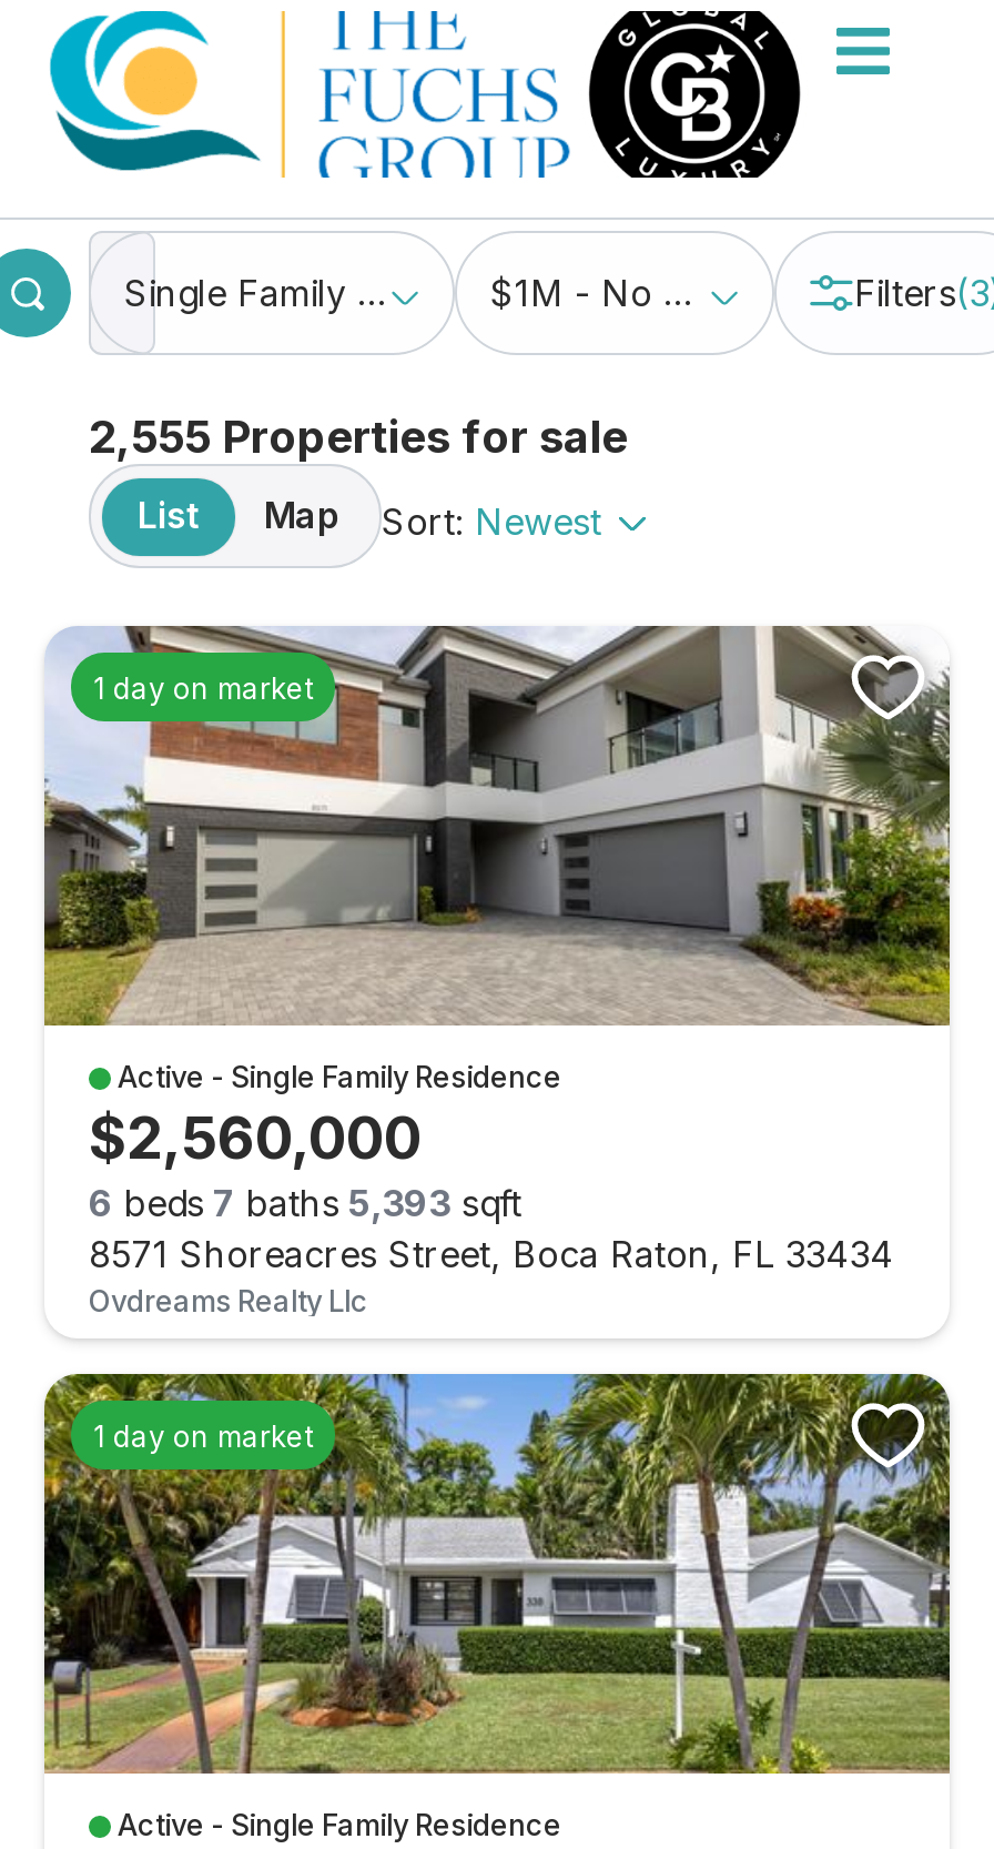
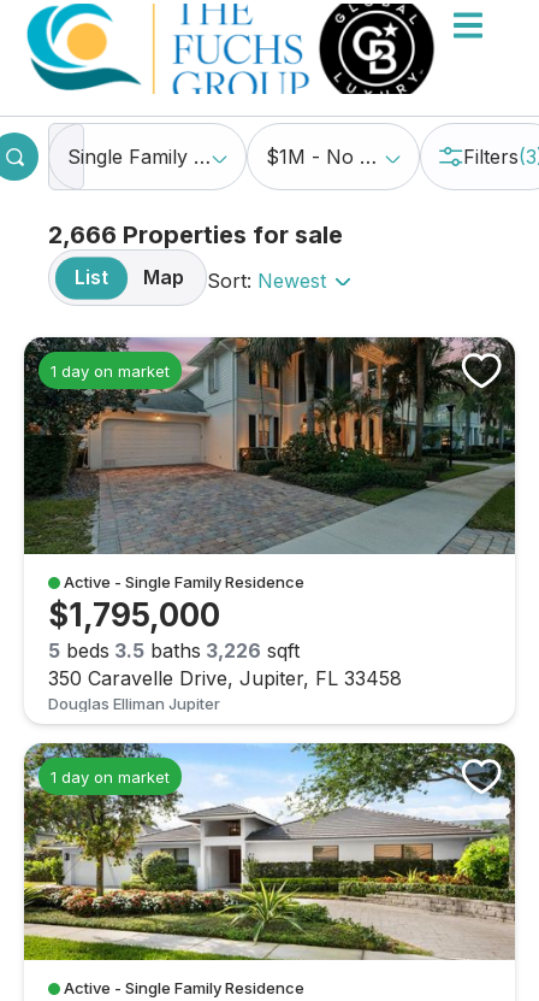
- 2,555 Properties for sale
+ 2,666 Properties for sale

- [image]
- $2,560,000
- 6 beds 7 baths 5,393 sqft
- 8571 Shoreacres Street, Boca Raton, FL 33434
- Ovdreams Realty Llc
+ [image]
+ $1,795,000
+ 5 beds 3.5 baths 3,226 sqft
+ 350 Caravelle Drive, Jupiter, FL 33458
+ Douglas Elliman Jupiter

- [image]
+ [image]
